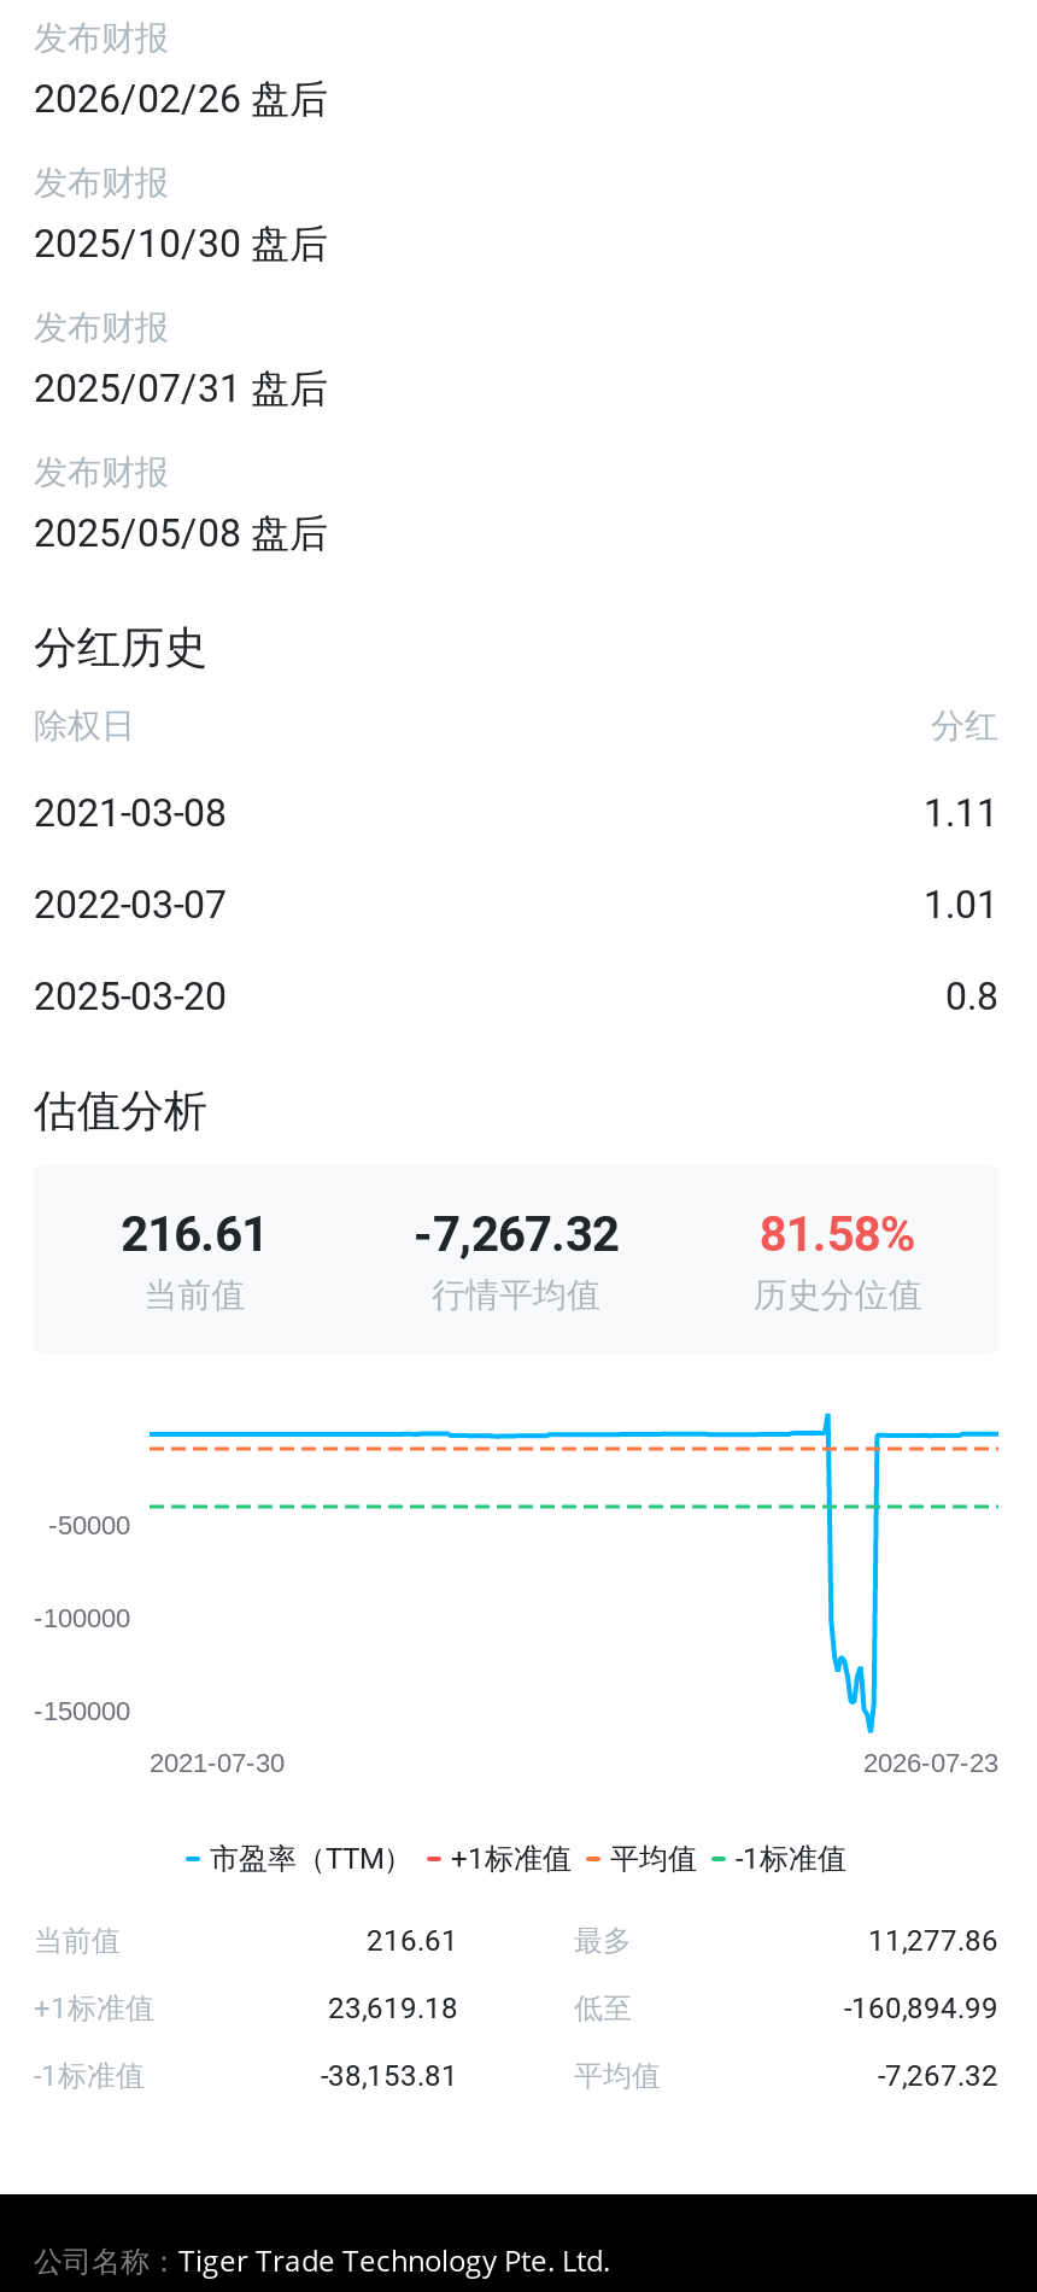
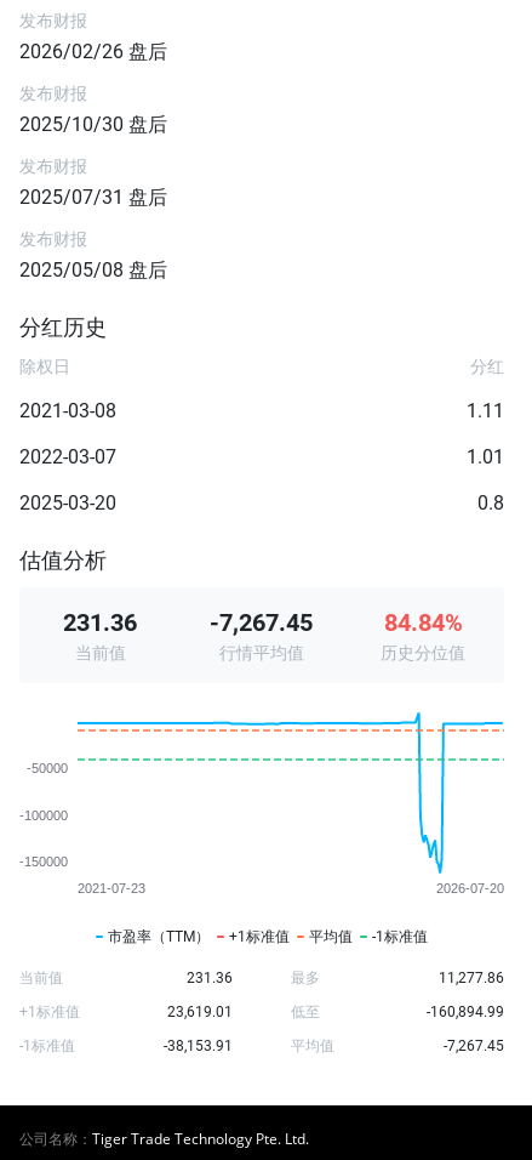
- 216.61
+ 231.36

- -7,267.32
+ -7,267.45

- 81.58%
+ 84.84%

- 216.61
+ 231.36

- 23,619.18
+ 23,619.01

- -38,153.81
+ -38,153.91

- -7,267.32
+ -7,267.45
